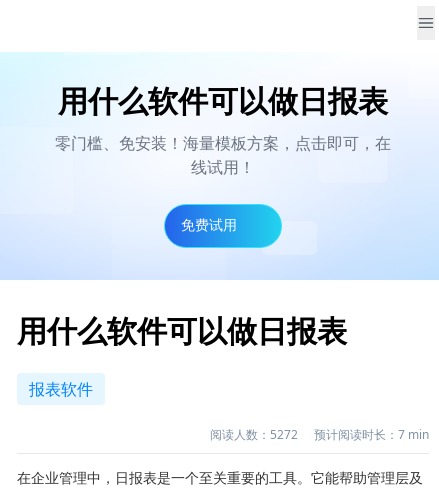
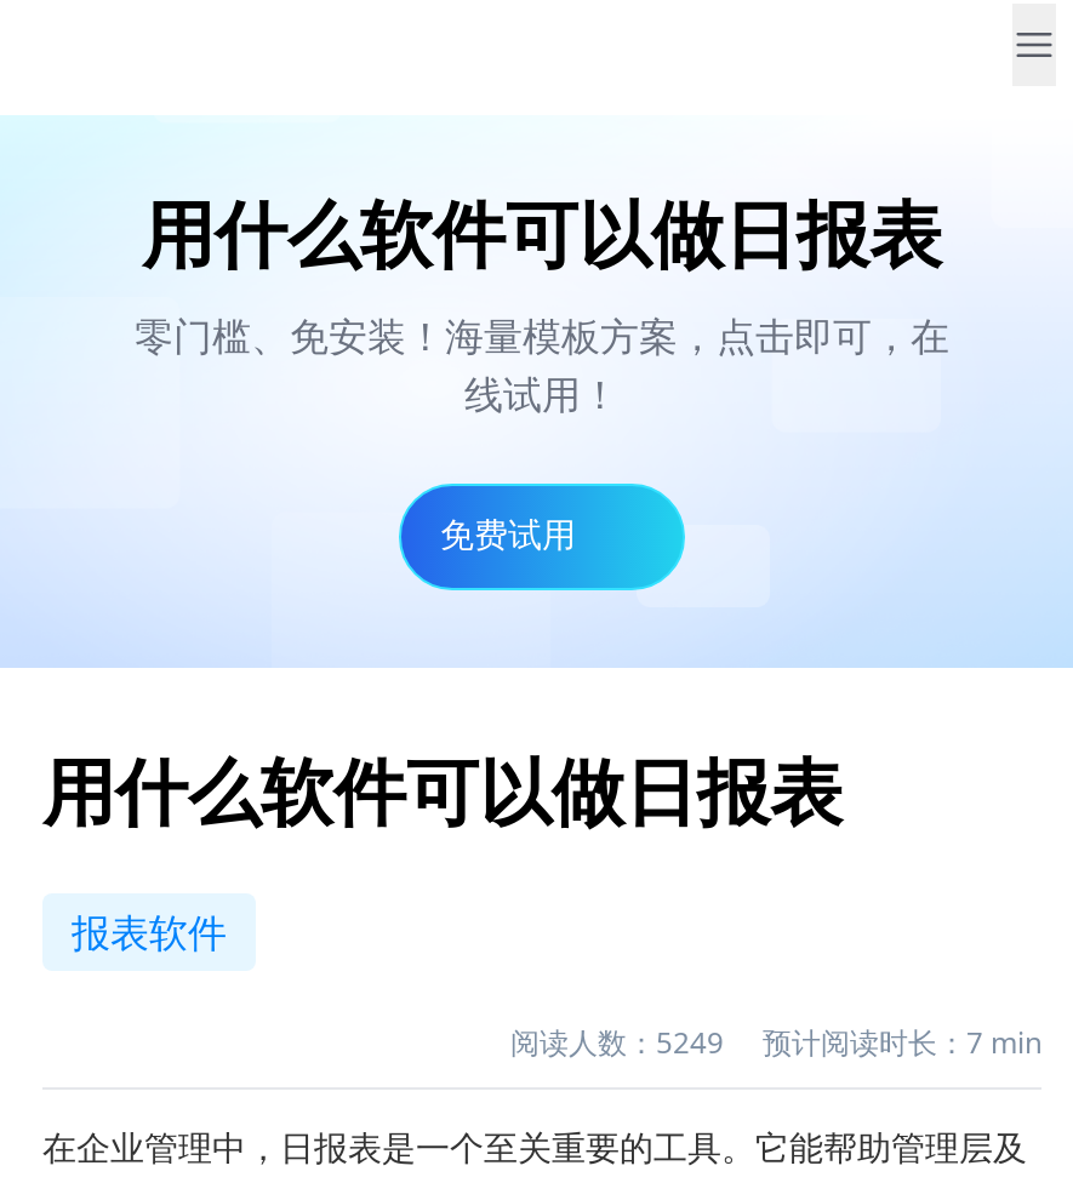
- 阅读人数：5272 预计阅读时长：7 min
+ 阅读人数：5249 预计阅读时长：7 min
